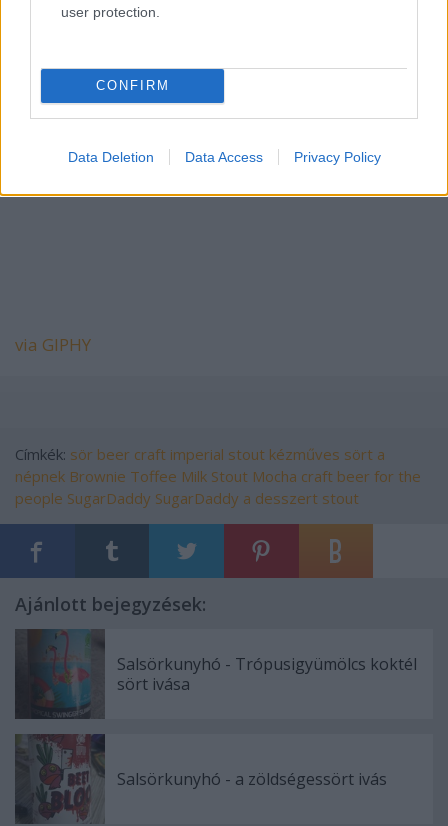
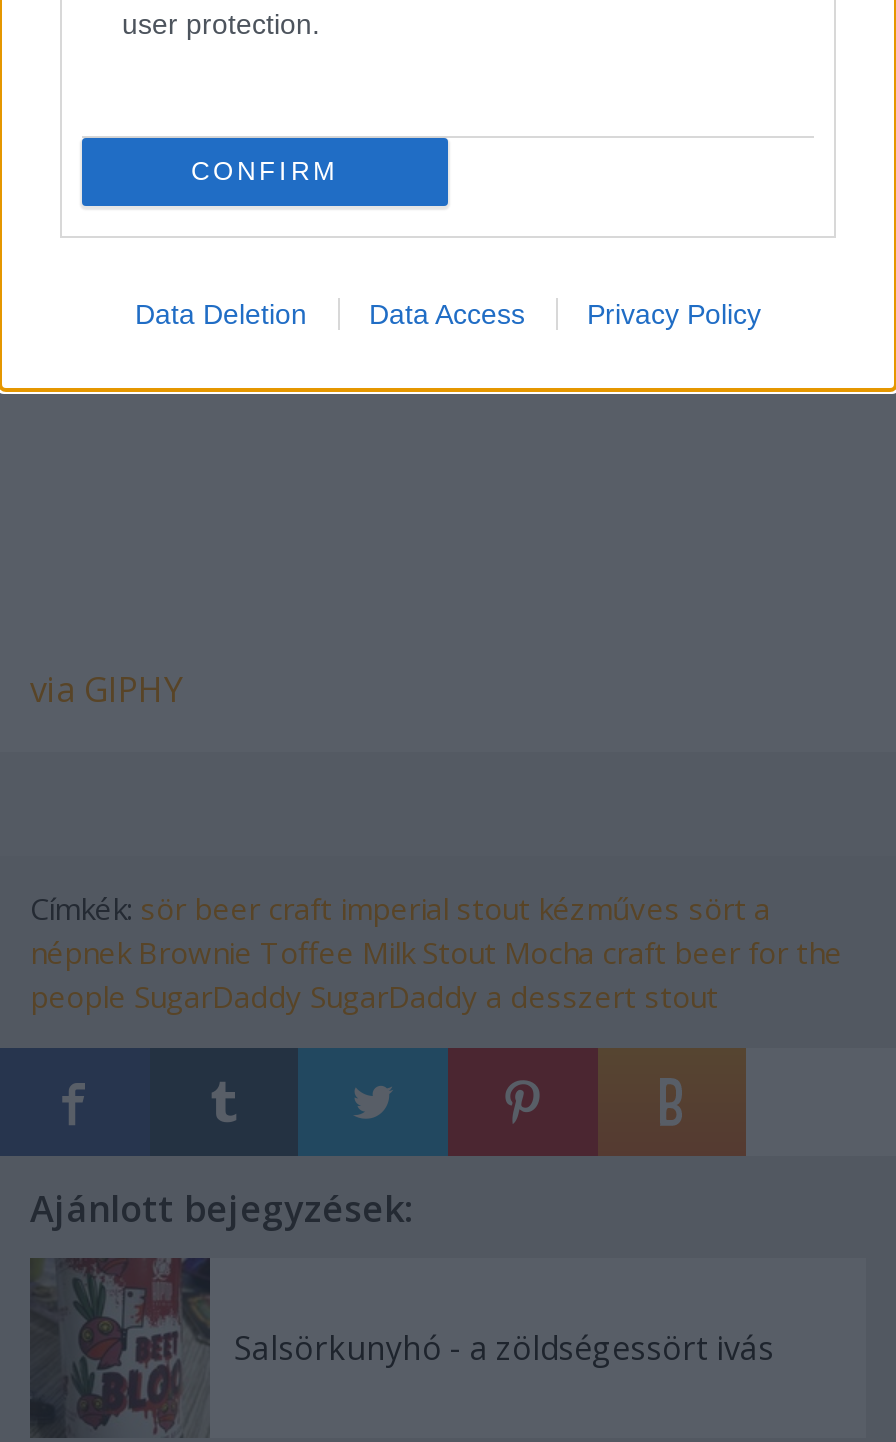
- [image]
- Salsörkunyhó - Trópusigyümölcs koktél
- sört ivása
